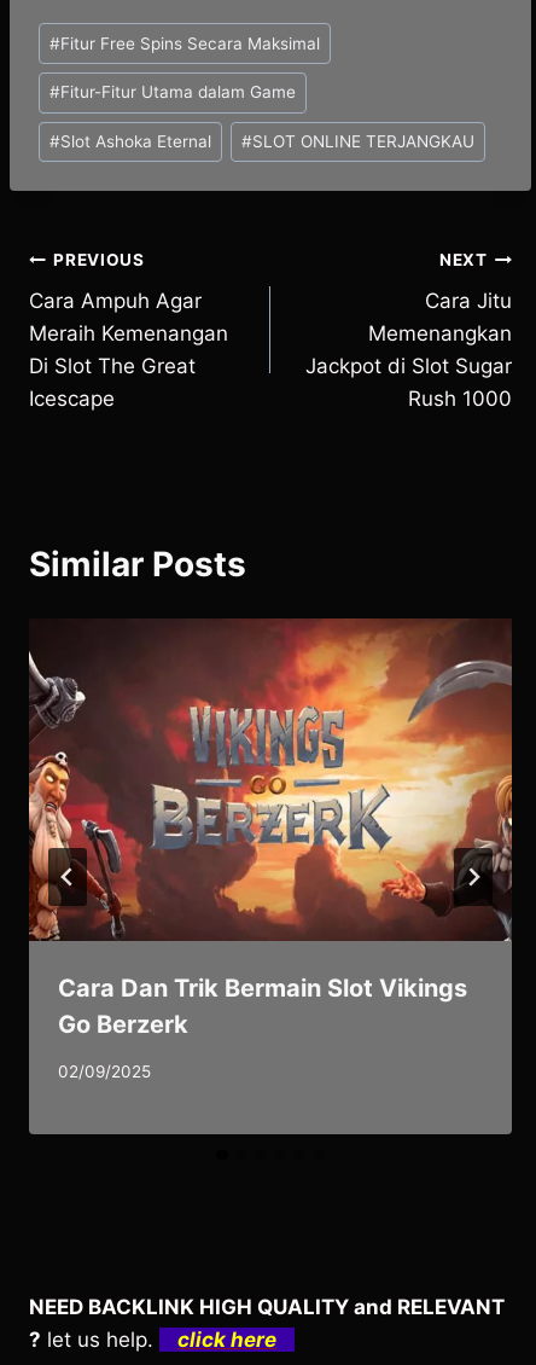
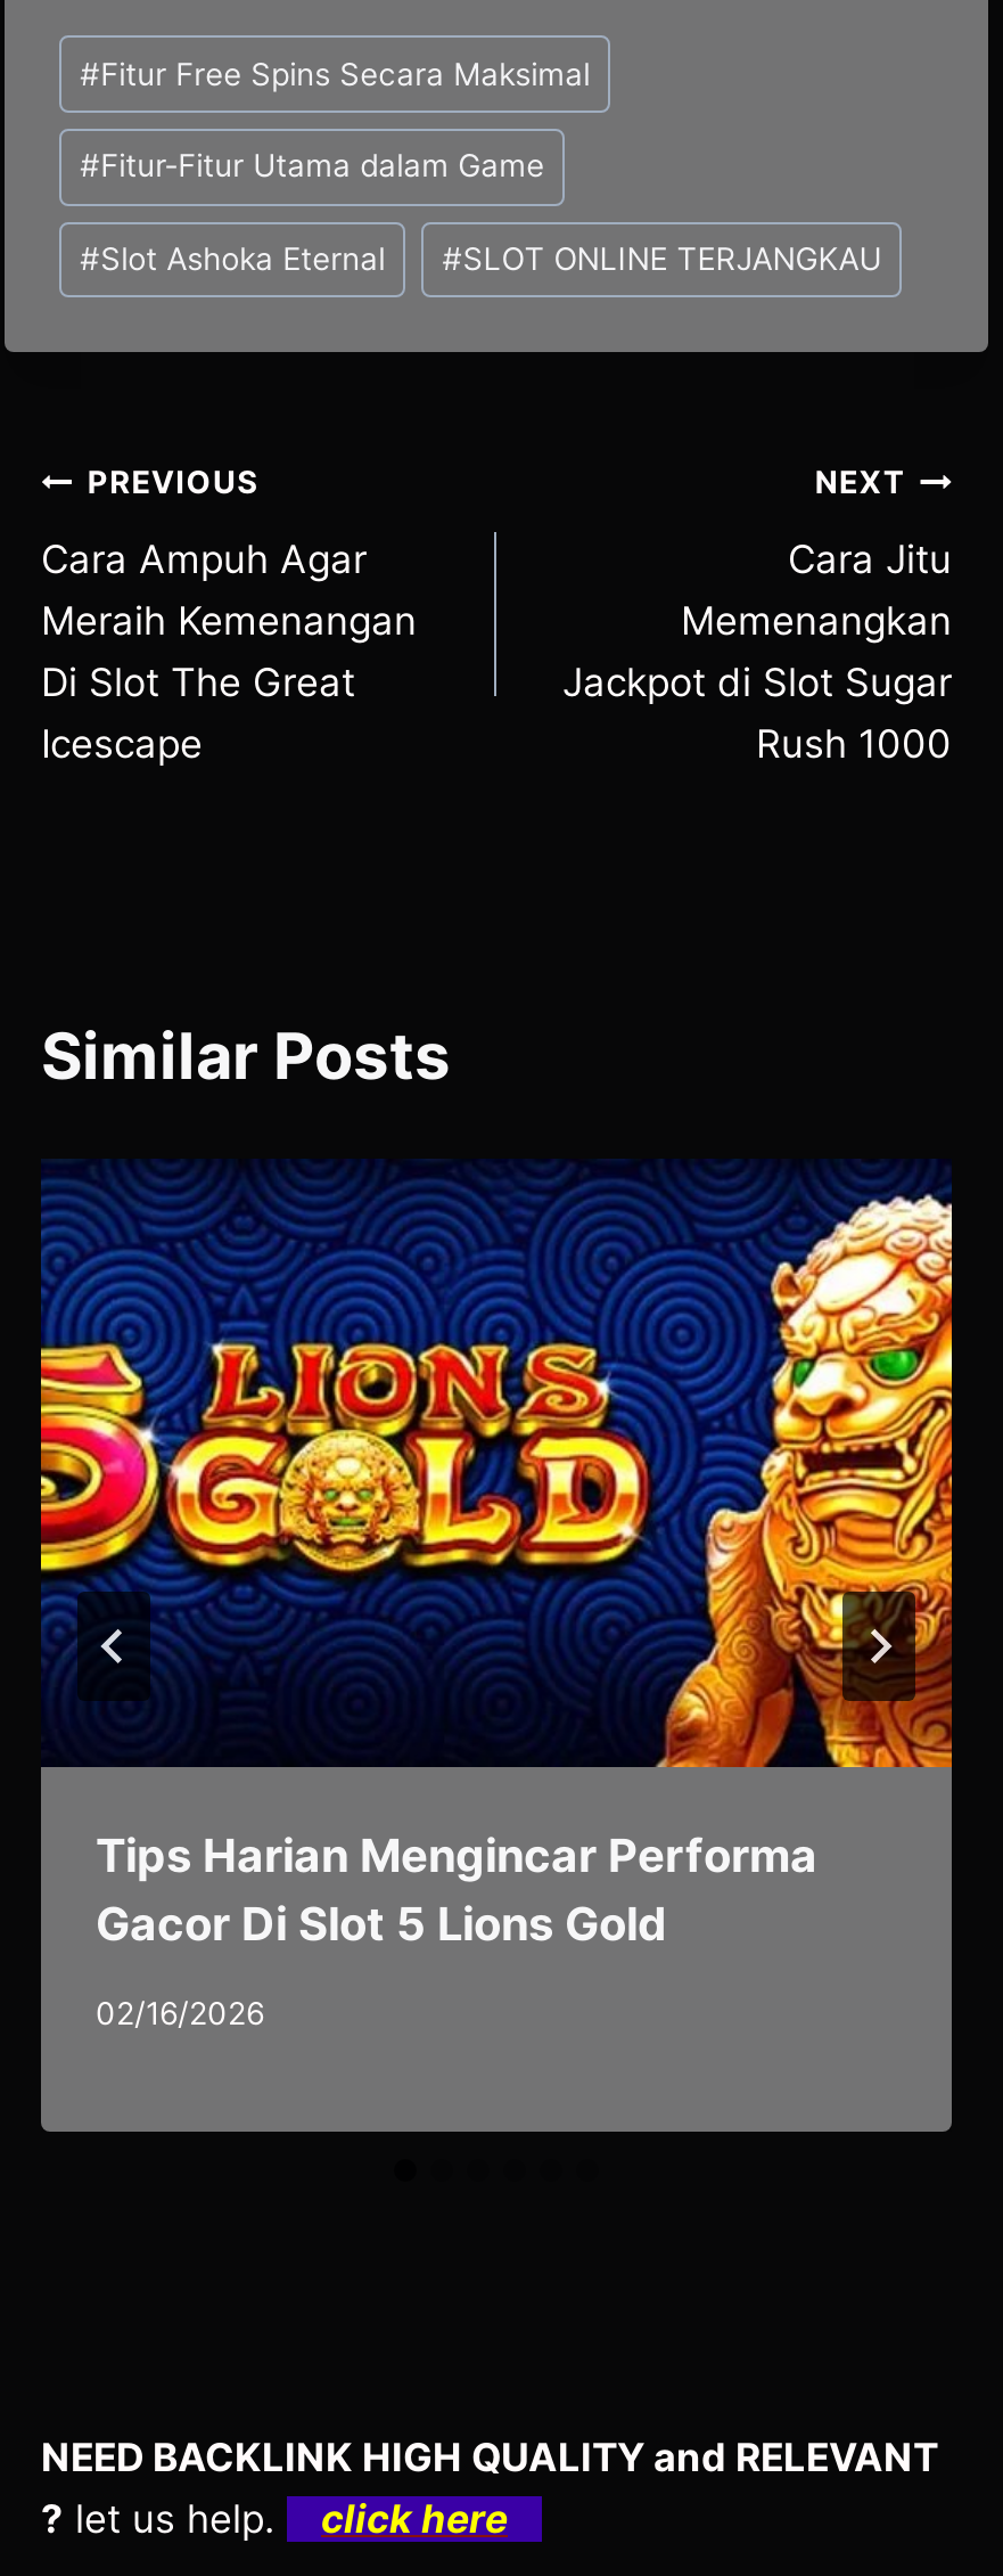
- [image]
- Cara Dan Trik Bermain Slot Vikings
- Go Berzerk
+ [image]
+ Tips Harian Mengincar Performa
+ Gacor Di Slot 5 Lions Gold

- 02/09/2025
+ 02/16/2026
